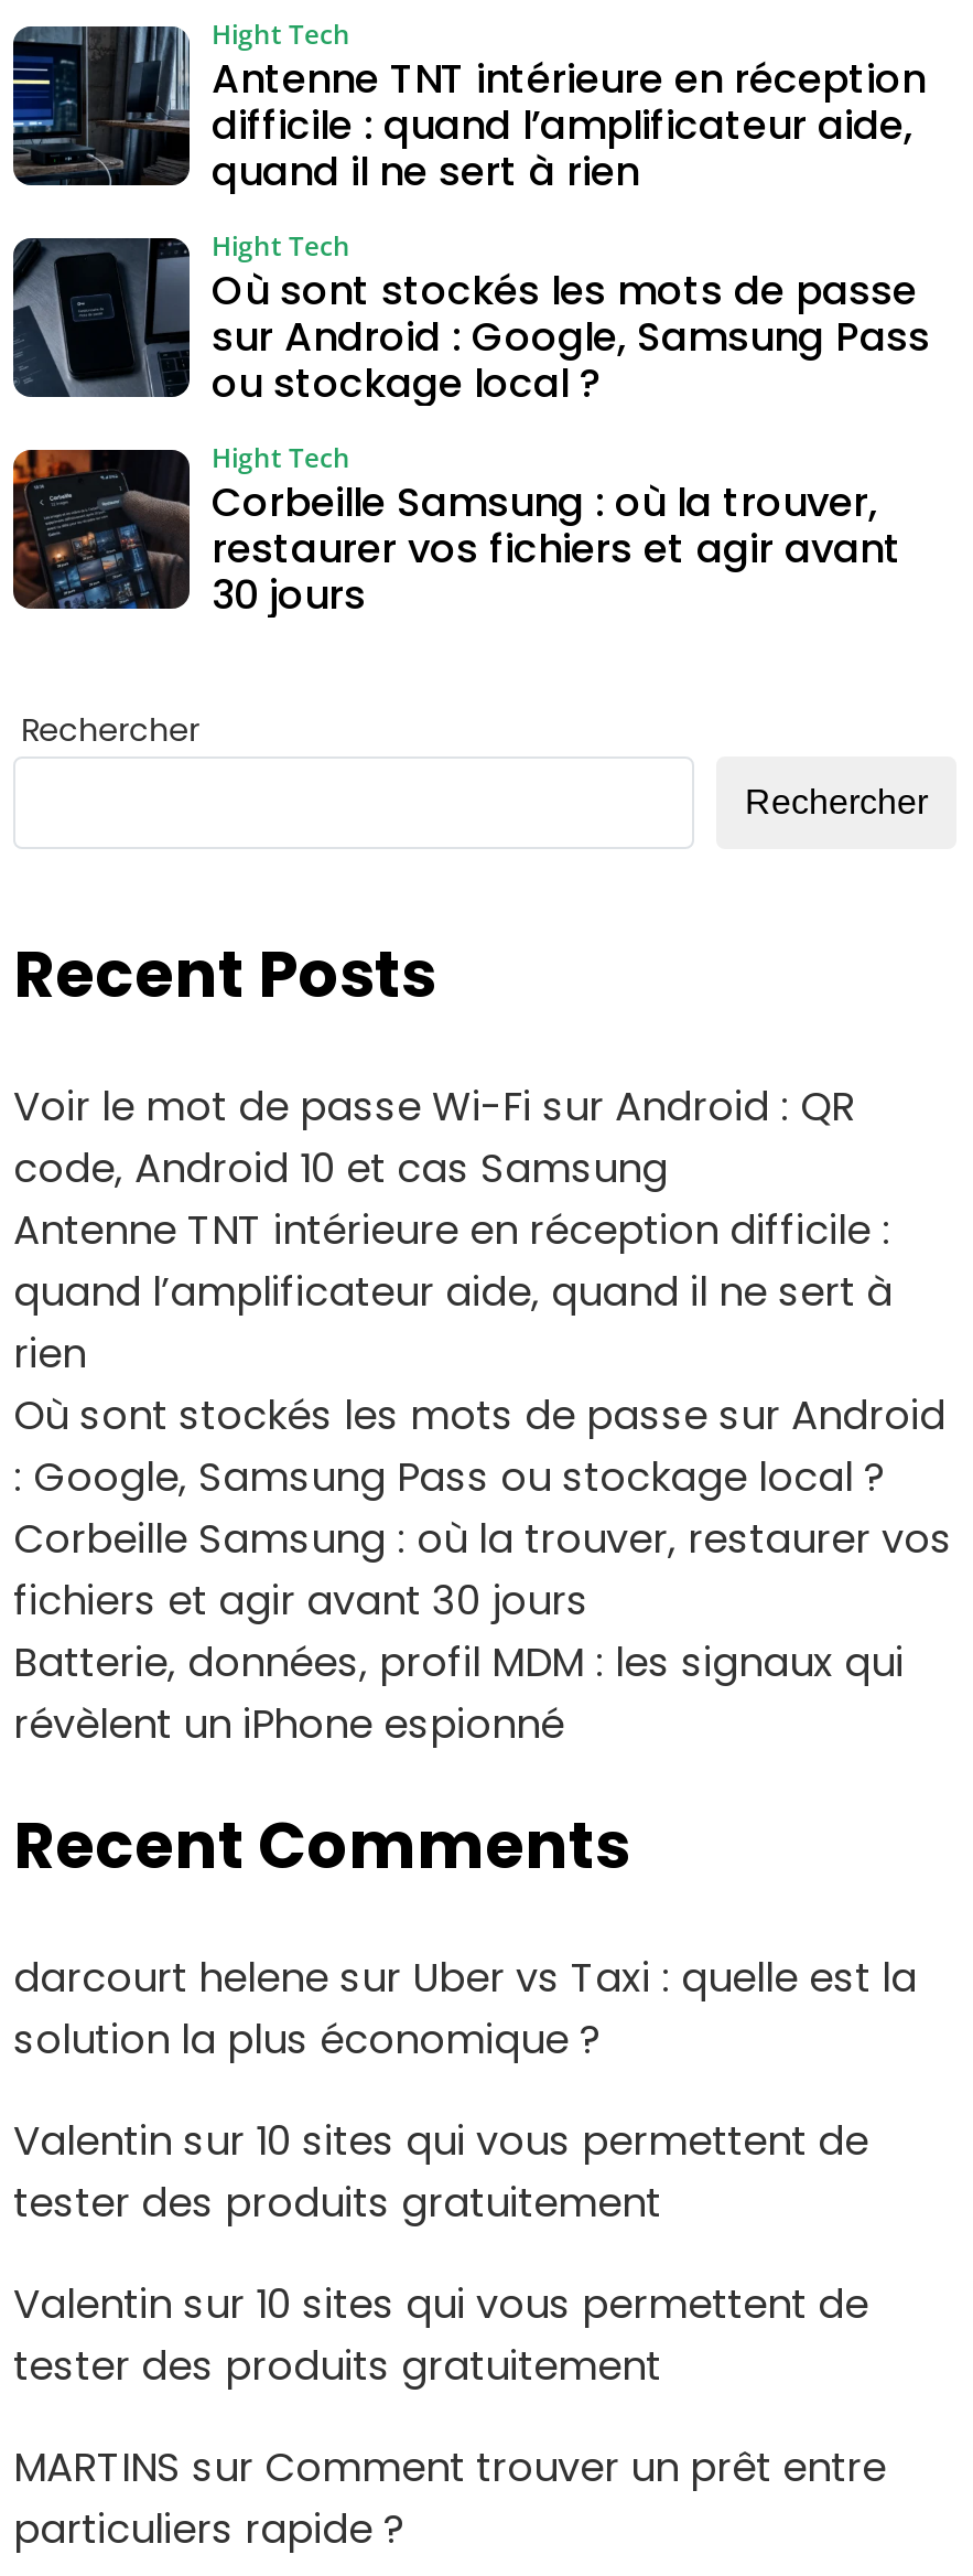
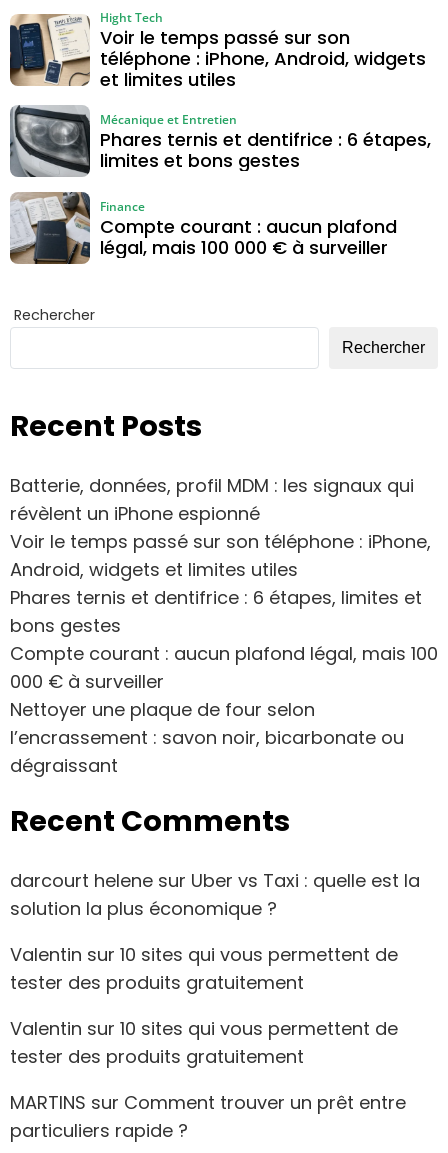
- [image]
- Antenne TNT intérieure en réception
- difficile : quand l’amplificateur aide,
- quand il ne sert à rien
+ [image]
+ Voir le temps passé sur son
+ téléphone : iPhone, Android, widgets
+ et limites utiles

- [image]
- Où sont stockés les mots de passe
- sur Android : Google, Samsung Pass
- ou stockage local ?
+ [image]
+ Phares ternis et dentifrice : 6 étapes,
+ limites et bons gestes

- Hight Tech
+ Mécanique et Entretien

- [image]
- Corbeille Samsung : où la trouver,
- restaurer vos fichiers et agir avant
- 30 jours
+ [image]
+ Compte courant : aucun plafond
+ légal, mais 100 000 € à surveiller

- Hight Tech
+ Finance

- Voir le mot de passe Wi-Fi sur Android : QR
- code, Android 10 et cas Samsung
- Antenne TNT intérieure en réception difficile :
- quand l’amplificateur aide, quand il ne sert à
- rien
- Où sont stockés les mots de passe sur Android
- : Google, Samsung Pass ou stockage local ?
- Corbeille Samsung : où la trouver, restaurer vos
- fichiers et agir avant 30 jours

moved up: Batterie, données, profil MDM : les signaux qui | révèlent un iPhone espionné

+ Voir le temps passé sur son téléphone : iPhone,
+ Android, widgets et limites utiles
+ Phares ternis et dentifrice : 6 étapes, limites et
+ bons gestes
+ Compte courant : aucun plafond légal, mais 100
+ 000 € à surveiller
+ Nettoyer une plaque de four selon
+ l’encrassement : savon noir, bicarbonate ou
+ dégraissant
